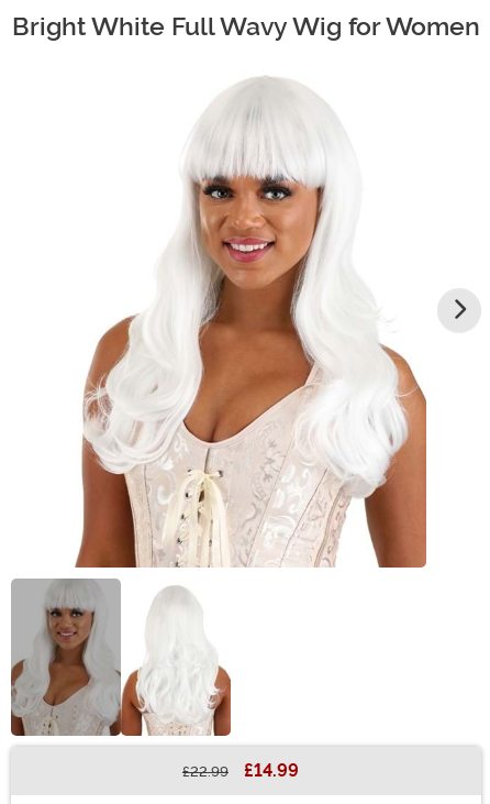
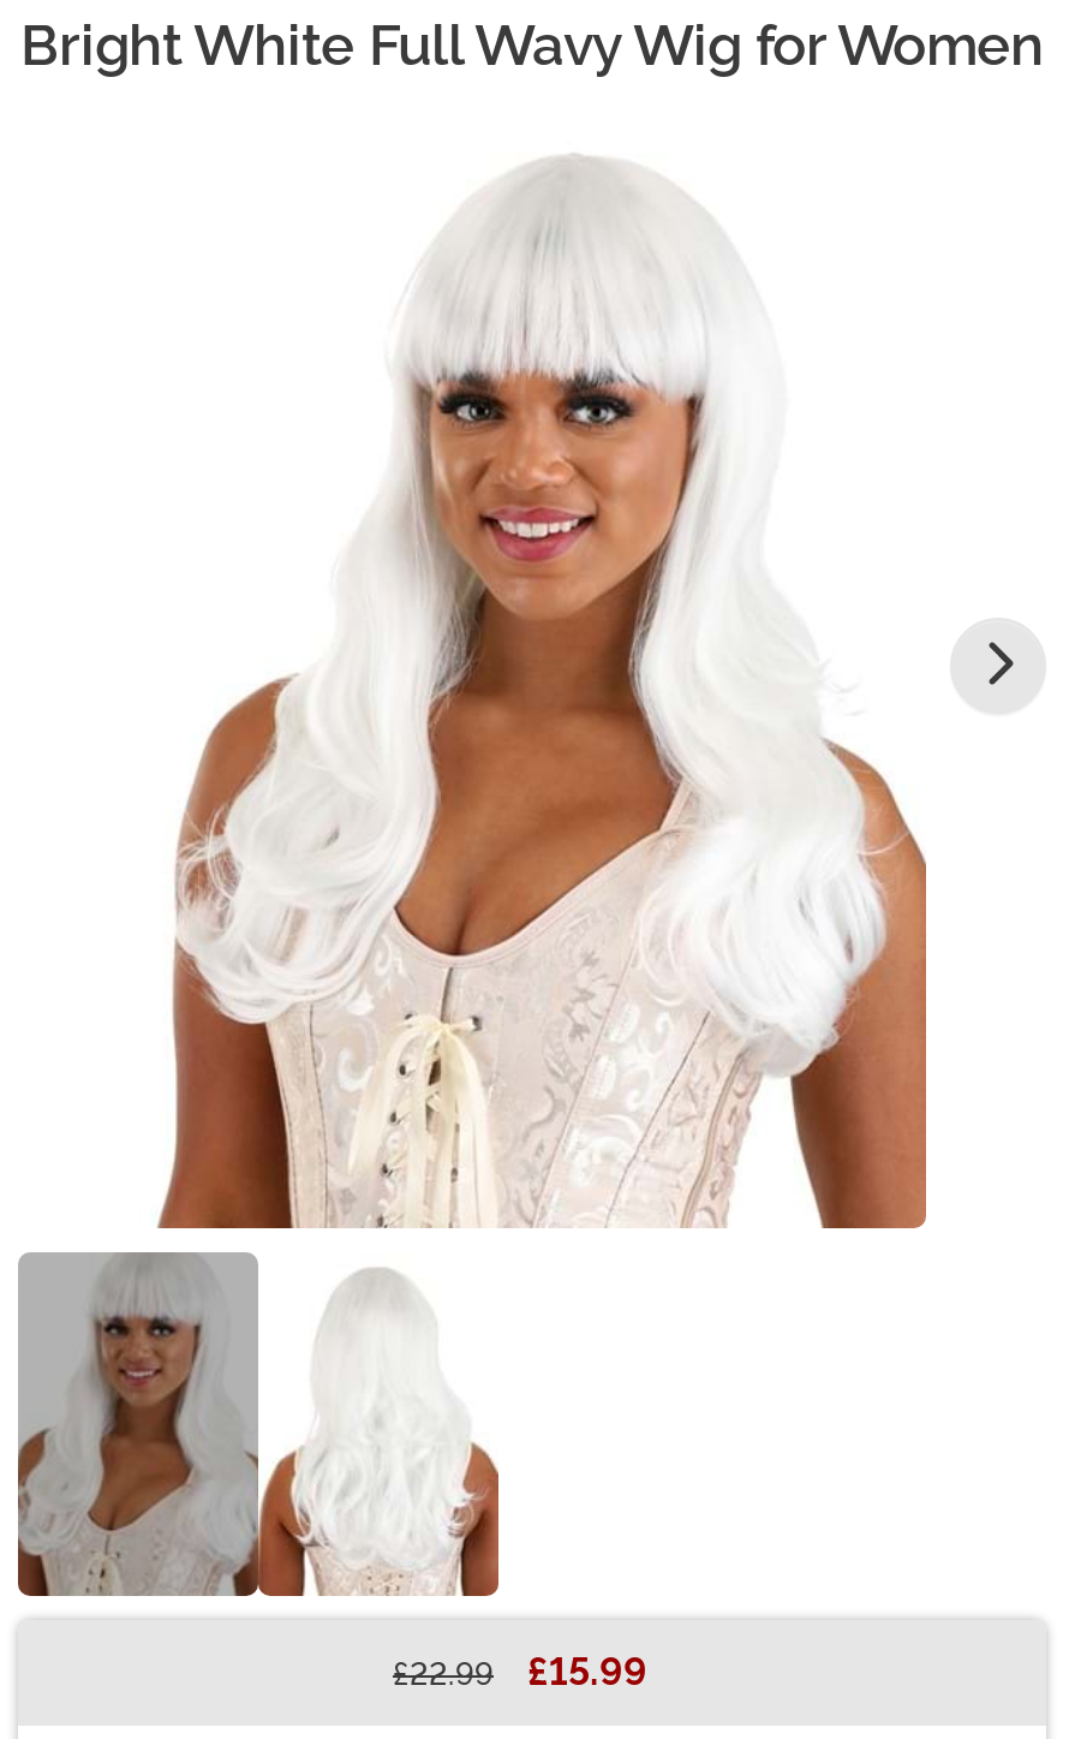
- £22.99 £14.99
+ £22.99 £15.99
